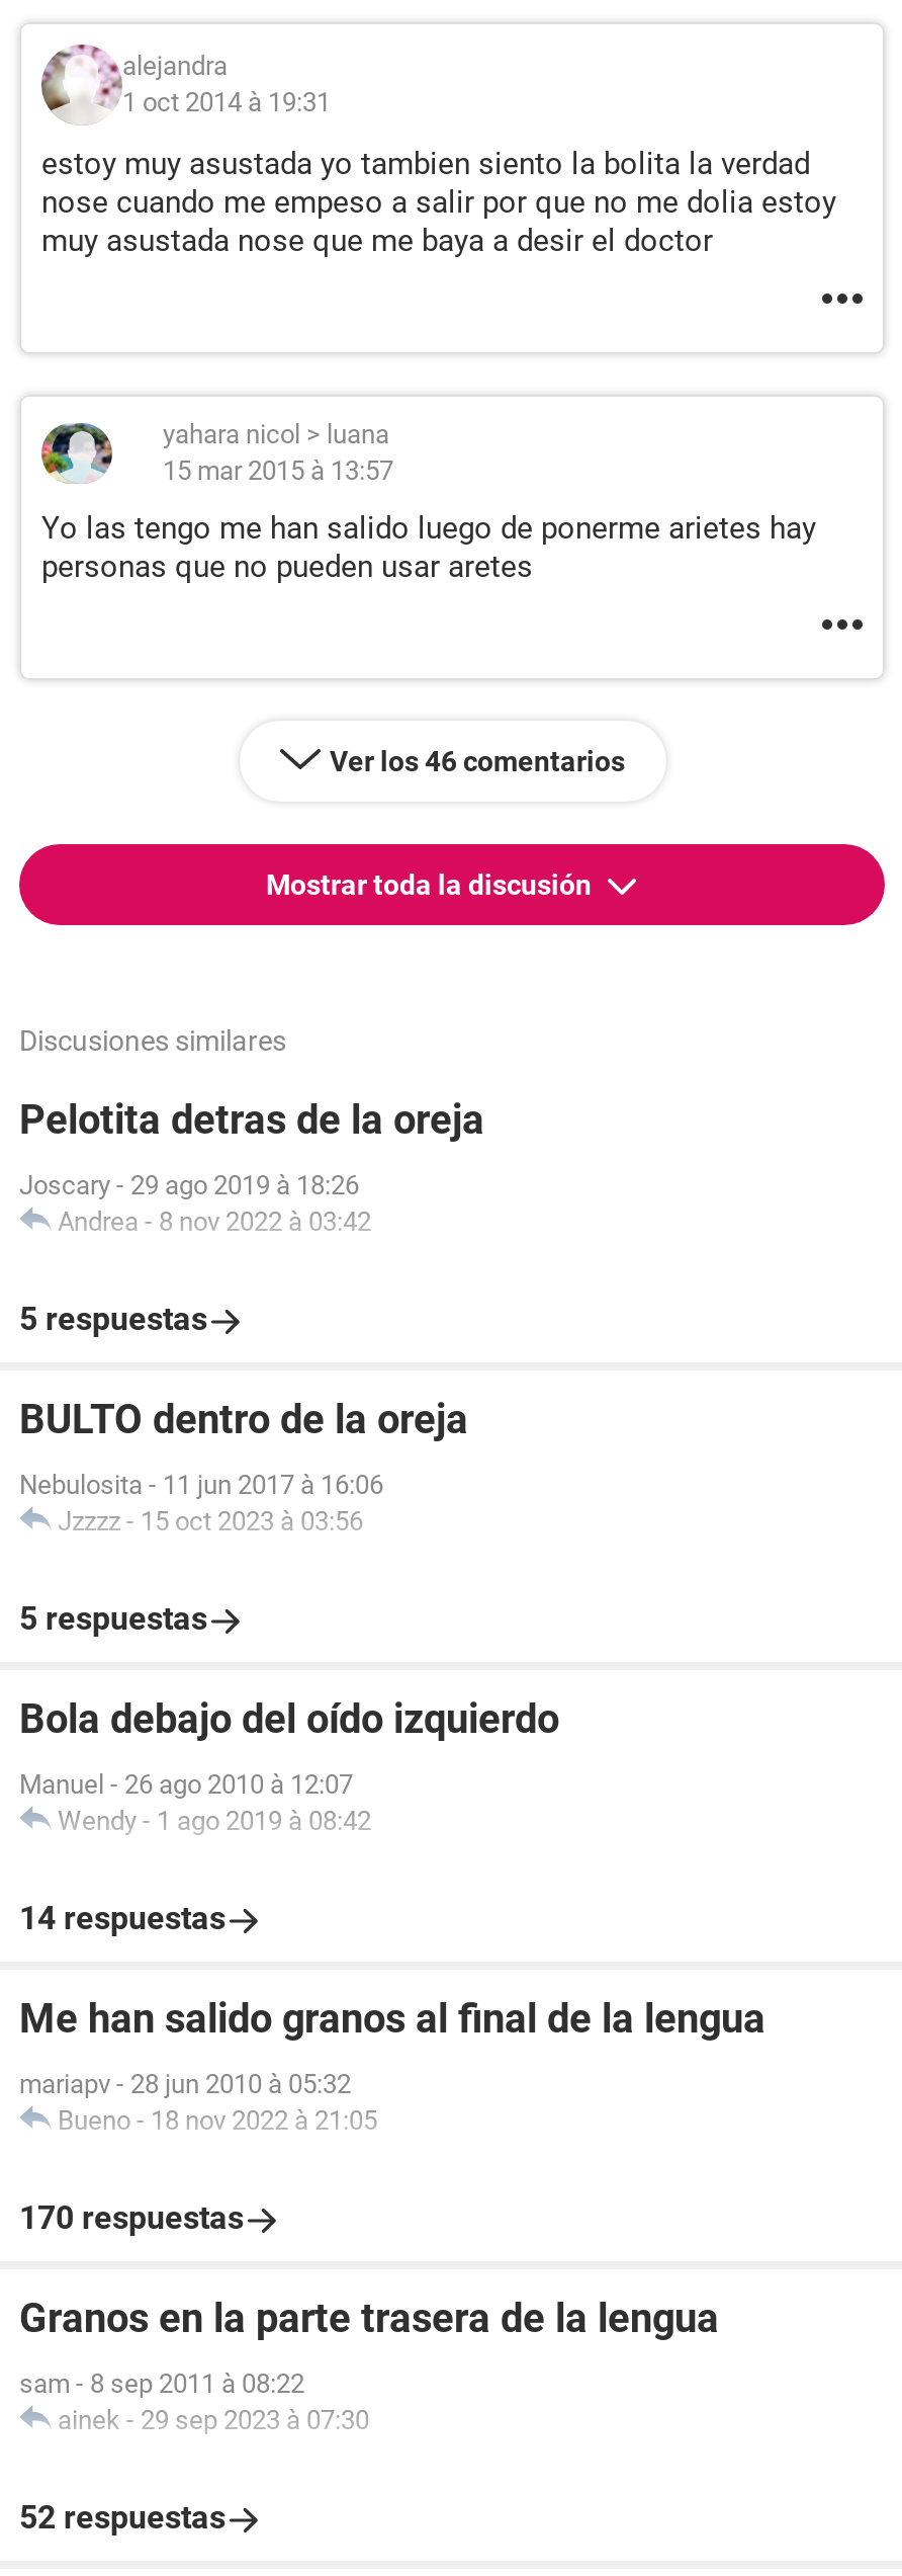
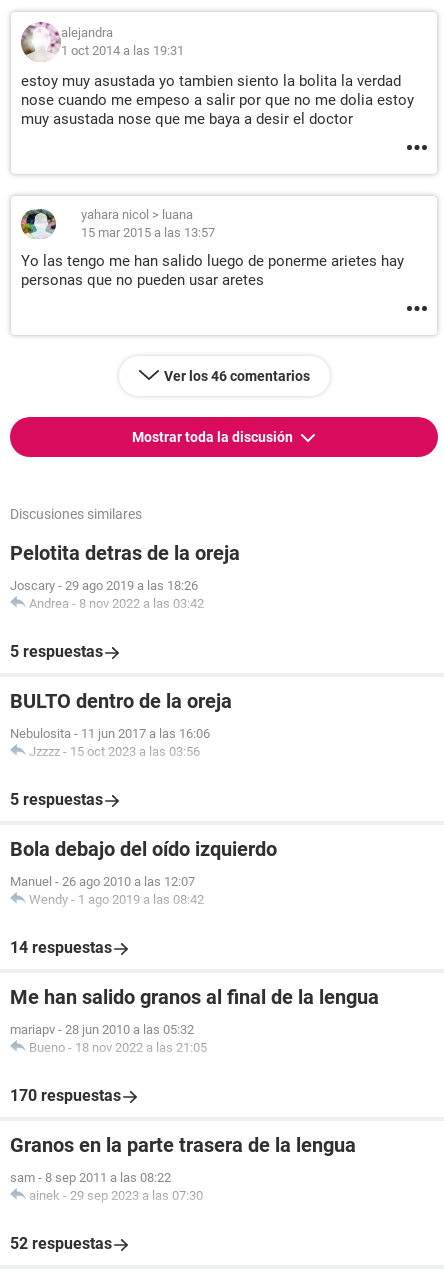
- 1 oct 2014 à 19:31
+ 1 oct 2014 a las 19:31

- 15 mar 2015 à 13:57
+ 15 mar 2015 a las 13:57

- Joscary - 29 ago 2019 à 18:26
- Andrea - 8 nov 2022 à 03:42
+ Joscary - 29 ago 2019 a las 18:26
+ Andrea - 8 nov 2022 a las 03:42

- Nebulosita - 11 jun 2017 à 16:06
- Jzzzz - 15 oct 2023 à 03:56
+ Nebulosita - 11 jun 2017 a las 16:06
+ Jzzzz - 15 oct 2023 a las 03:56

- Manuel - 26 ago 2010 à 12:07
- Wendy - 1 ago 2019 à 08:42
+ Manuel - 26 ago 2010 a las 12:07
+ Wendy - 1 ago 2019 a las 08:42

- mariapv - 28 jun 2010 à 05:32
- Bueno - 18 nov 2022 à 21:05
+ mariapv - 28 jun 2010 a las 05:32
+ Bueno - 18 nov 2022 a las 21:05

- sam - 8 sep 2011 à 08:22
- ainek - 29 sep 2023 à 07:30
+ sam - 8 sep 2011 a las 08:22
+ ainek - 29 sep 2023 a las 07:30
